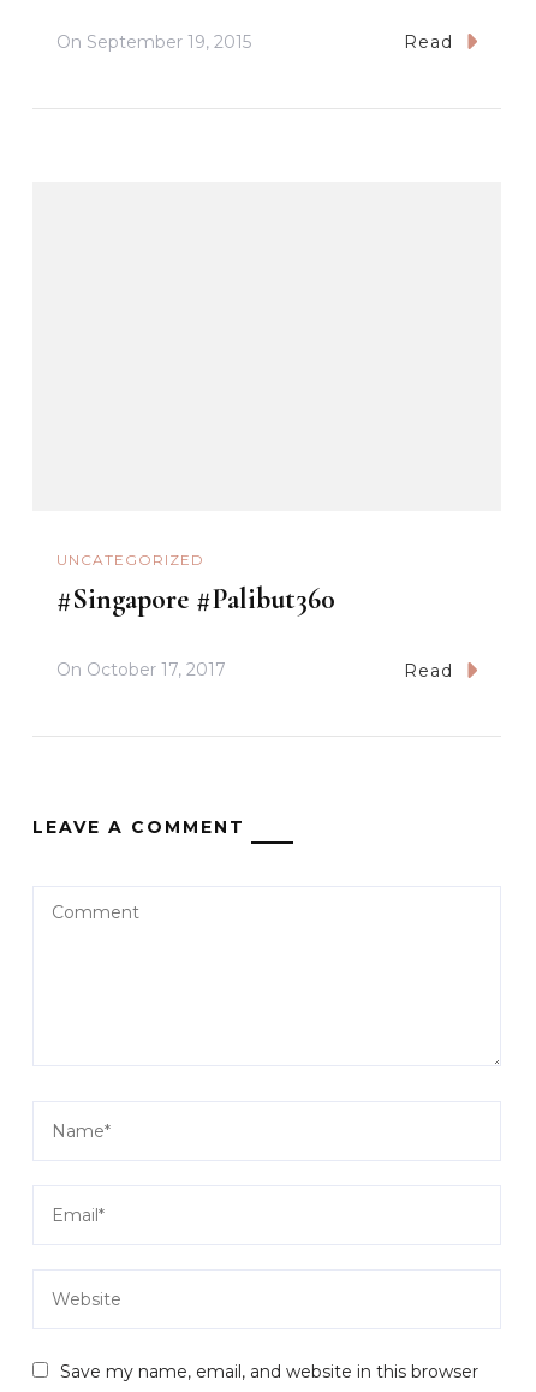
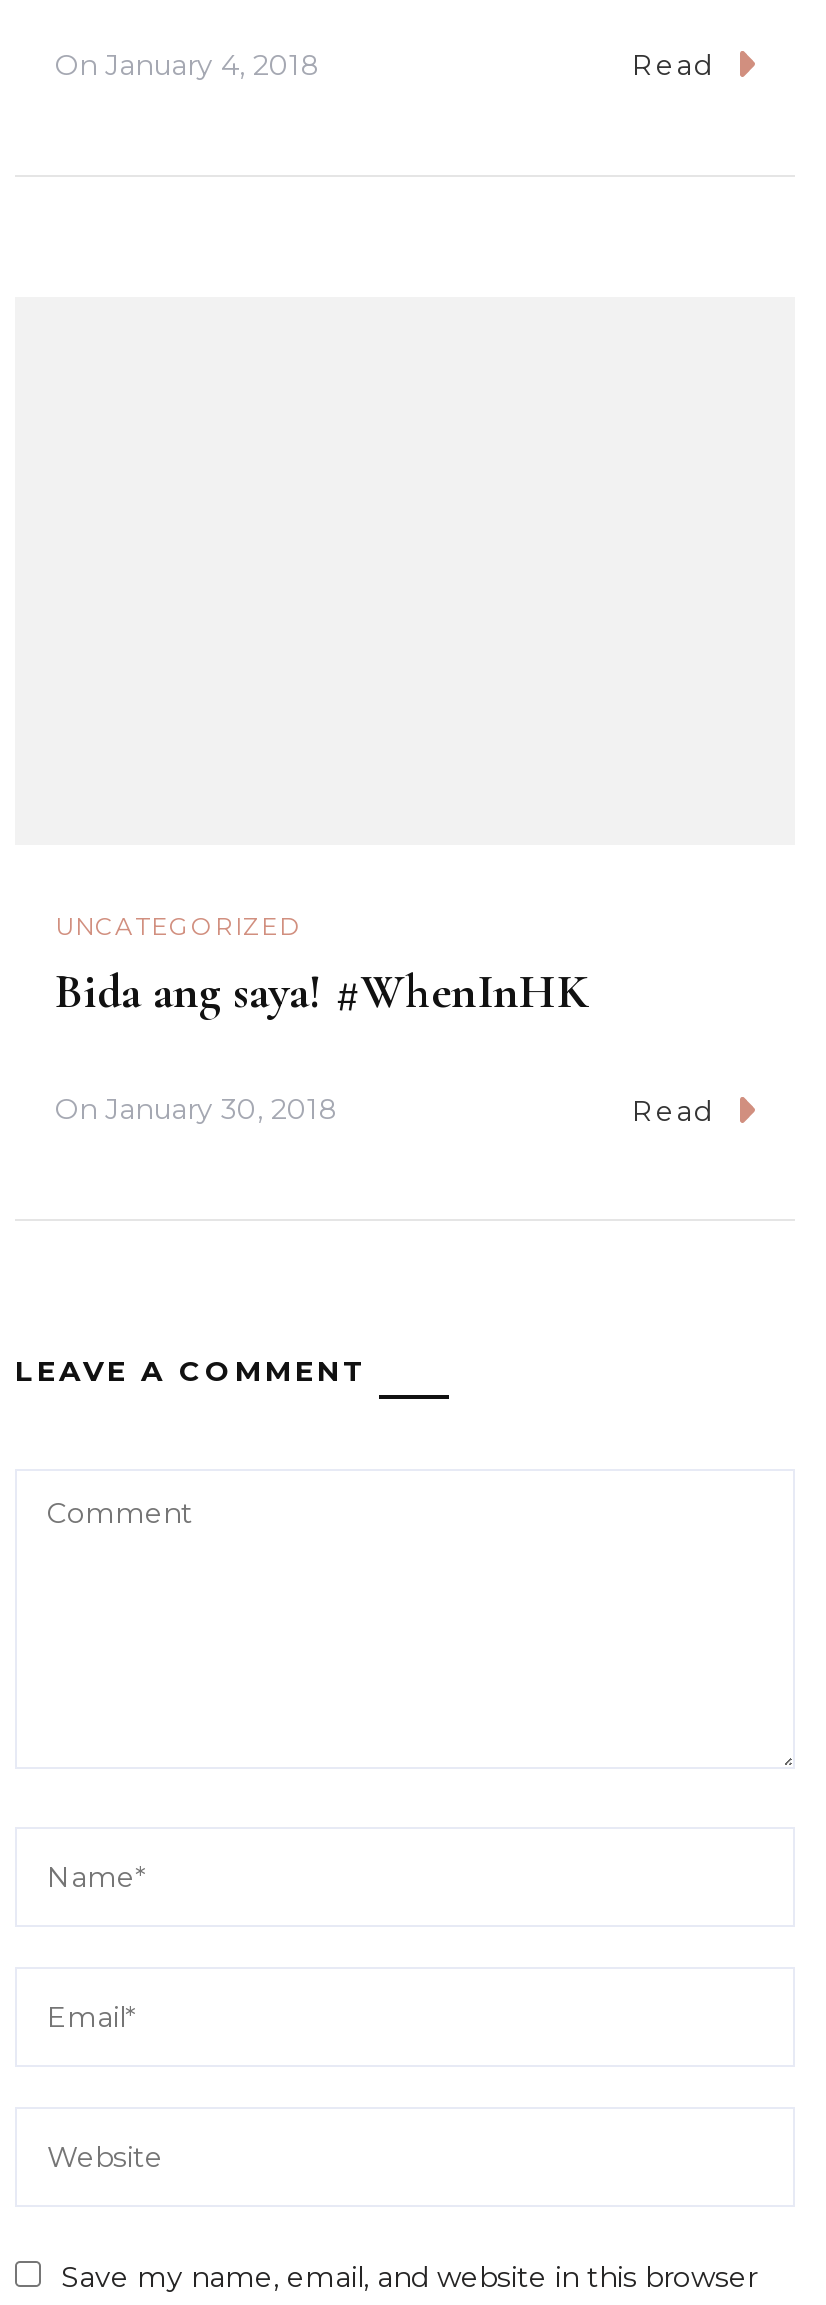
- On September 19, 2015
+ On January 4, 2018

- #Singapore #Palibut360
+ Bida ang saya! #WhenInHK

- On October 17, 2017
+ On January 30, 2018
